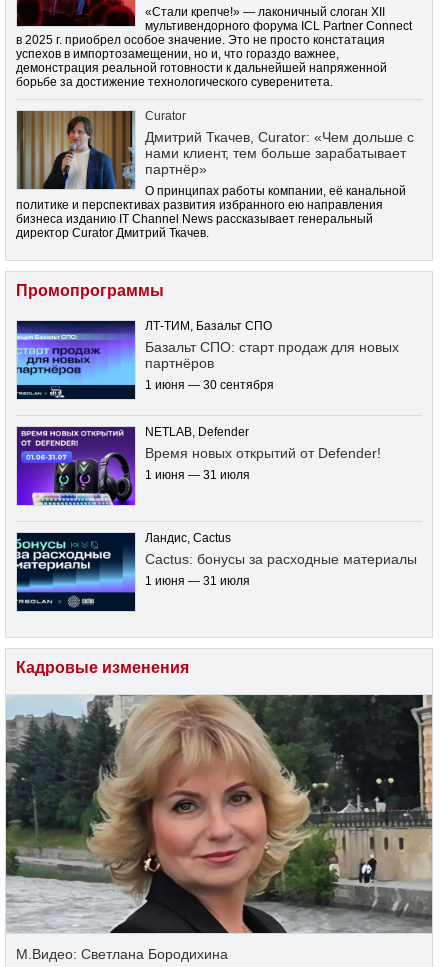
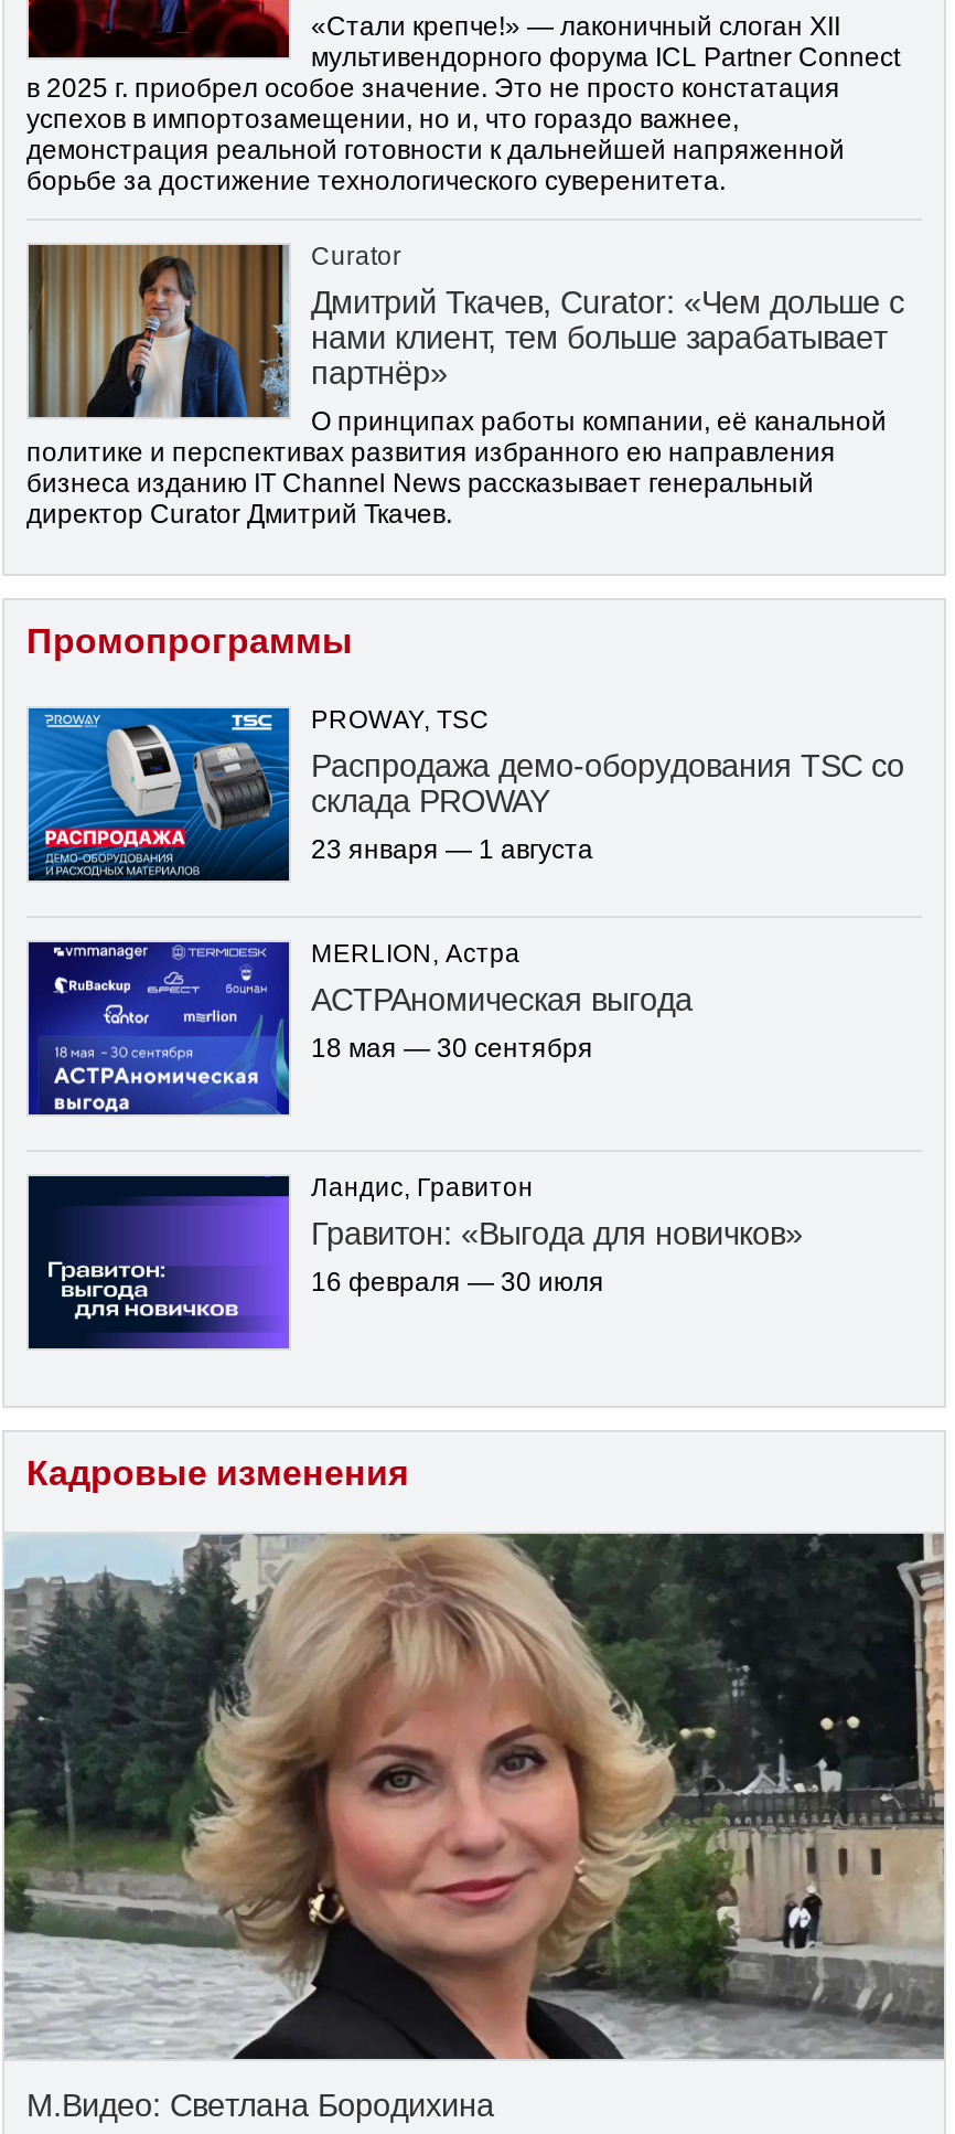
- [image]
- ЛТ-ТИМ, Базальт СПО
- Базальт СПО: старт продаж для новых
- партнёров
- 1 июня — 30 сентября
+ [image]
+ PROWAY, TSC
+ Распродажа демо-оборудования TSC со
+ склада PROWAY
+ 23 января — 1 августа

- [image]
- NETLAB, Defender
- Время новых открытий от Defender!
- 1 июня — 31 июля
+ [image]
+ MERLION, Астра
+ АСТРАномическая выгода
+ 18 мая — 30 сентября

- [image]
- Ландис, Cactus
- Cactus: бонусы за расходные материалы
- 1 июня — 31 июля
+ [image]
+ Ландис, Гравитон
+ Гравитон: «Выгода для новичков»
+ 16 февраля — 30 июля
